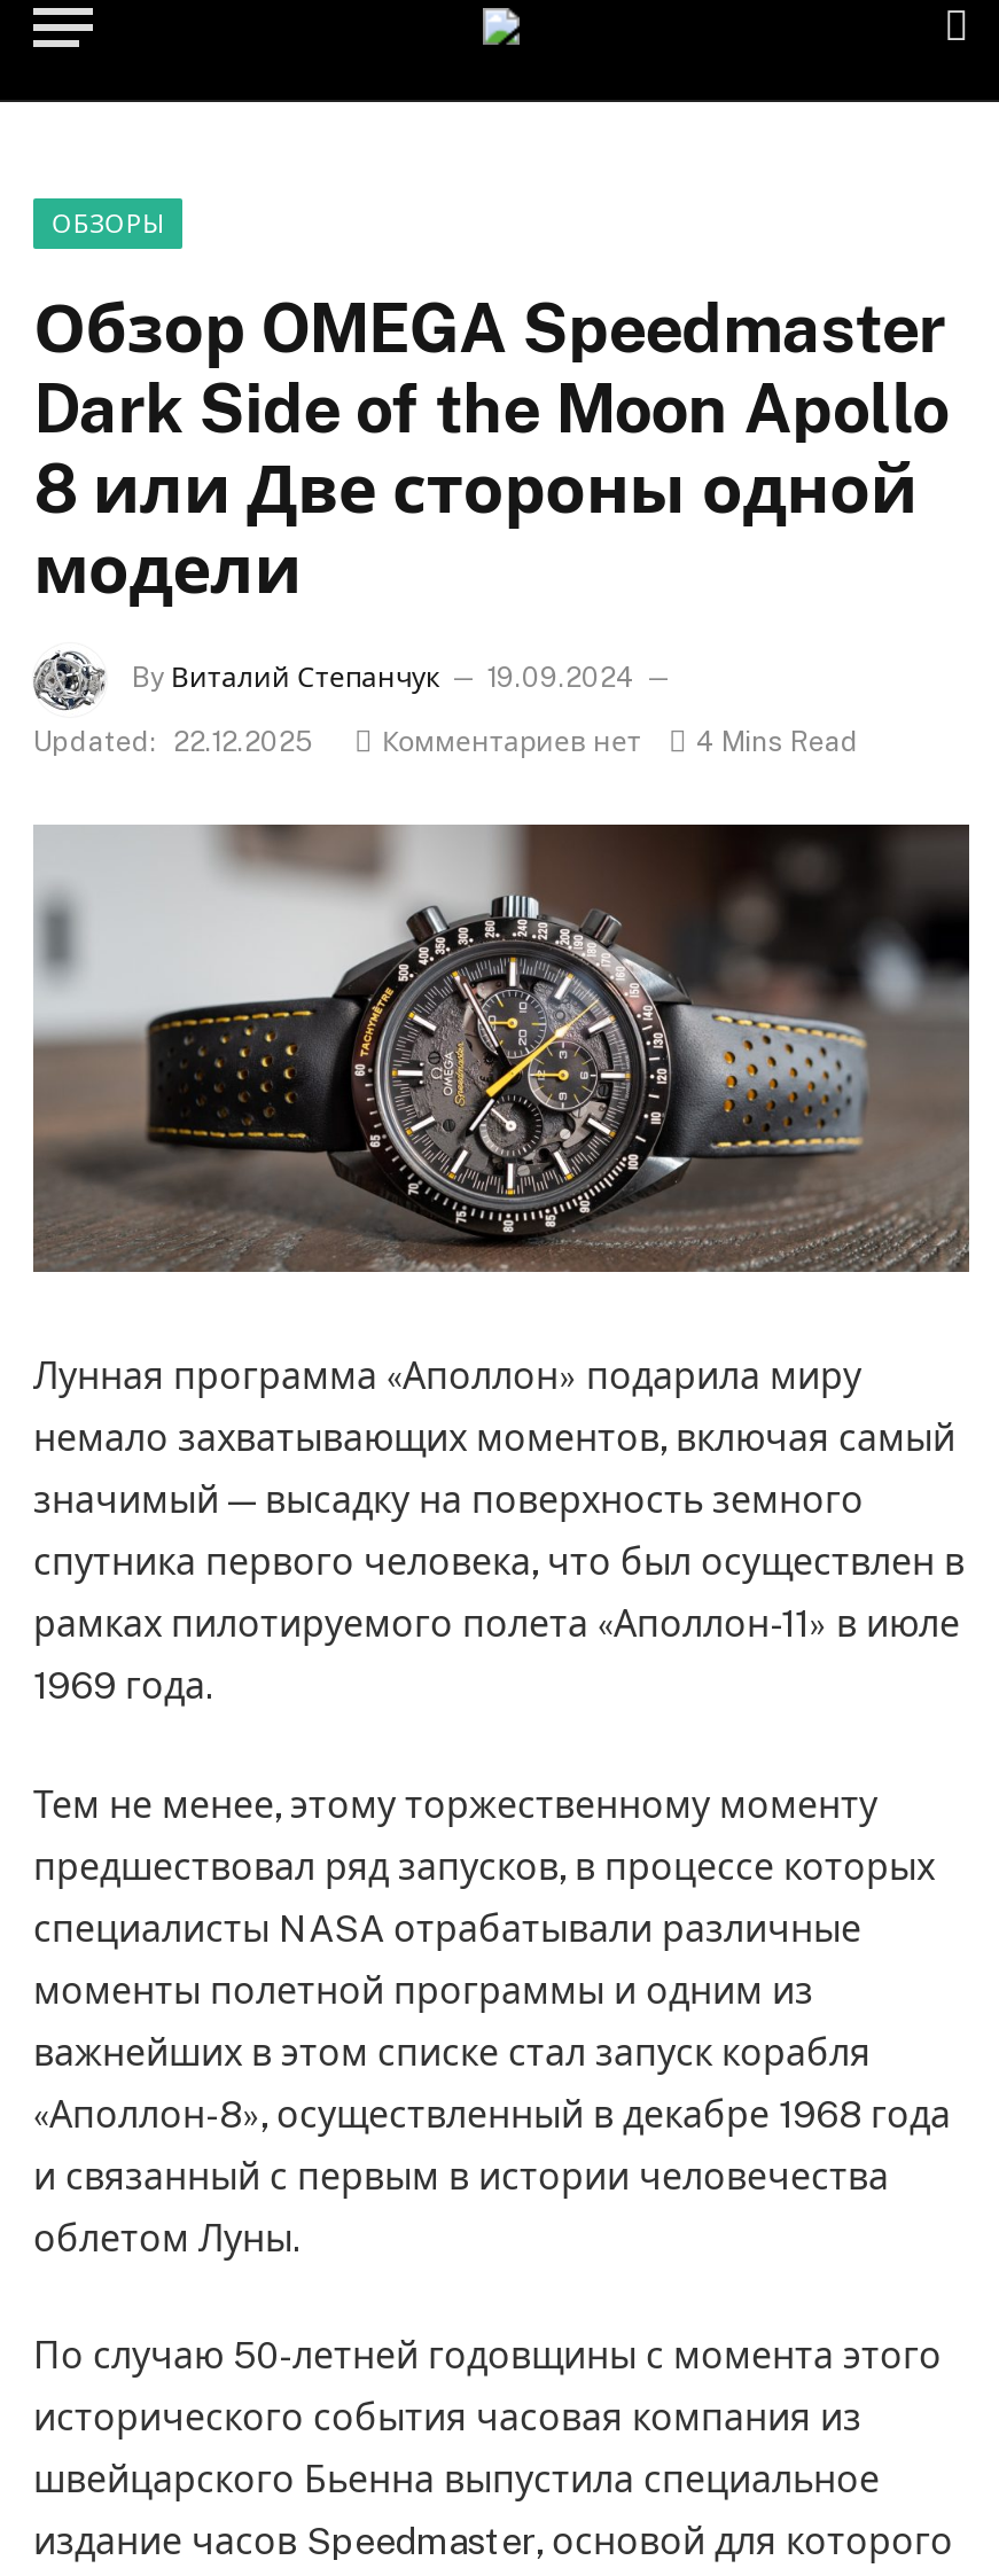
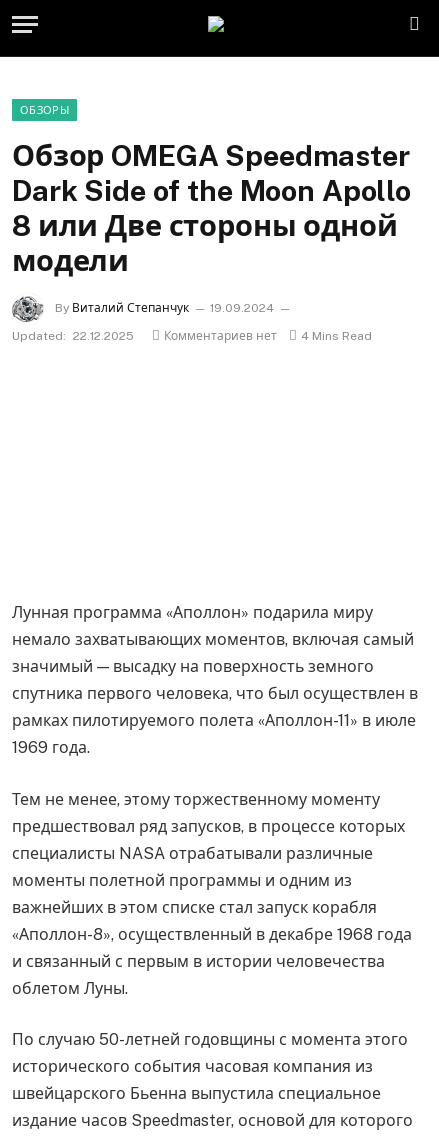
- [image]
